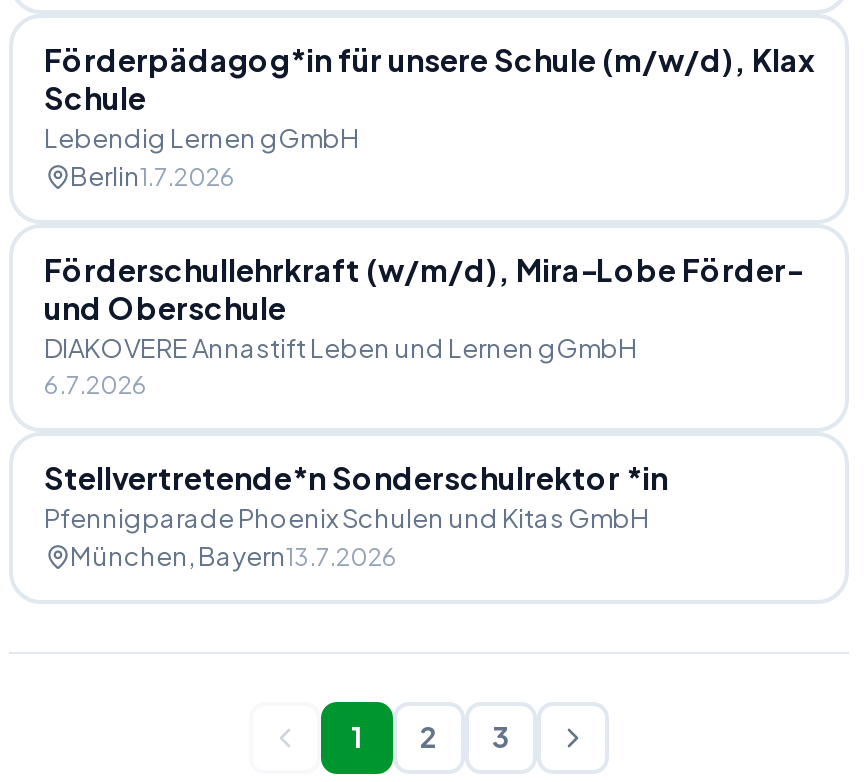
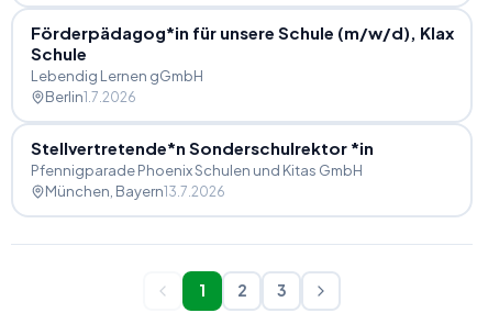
- Förderschullehrkraft (w/m/d), Mira-Lobe Förder-
- und Oberschule
- DIAKOVERE Annastift Leben und Lernen gGmbH
- 6.7.2026
